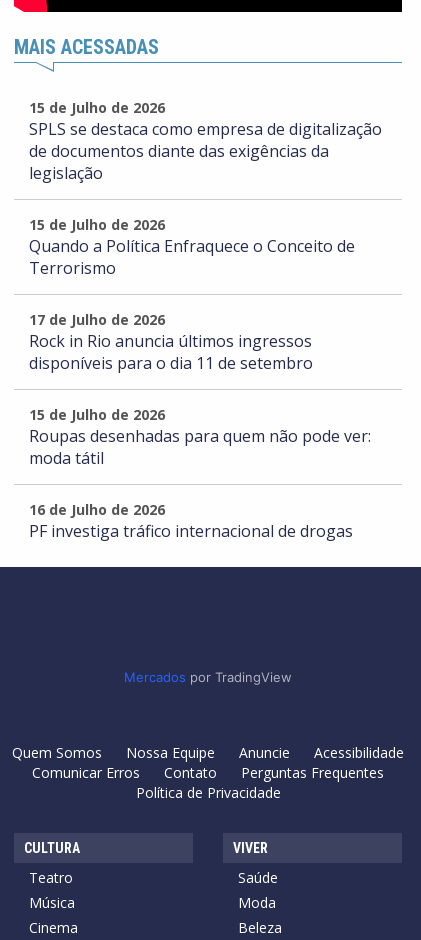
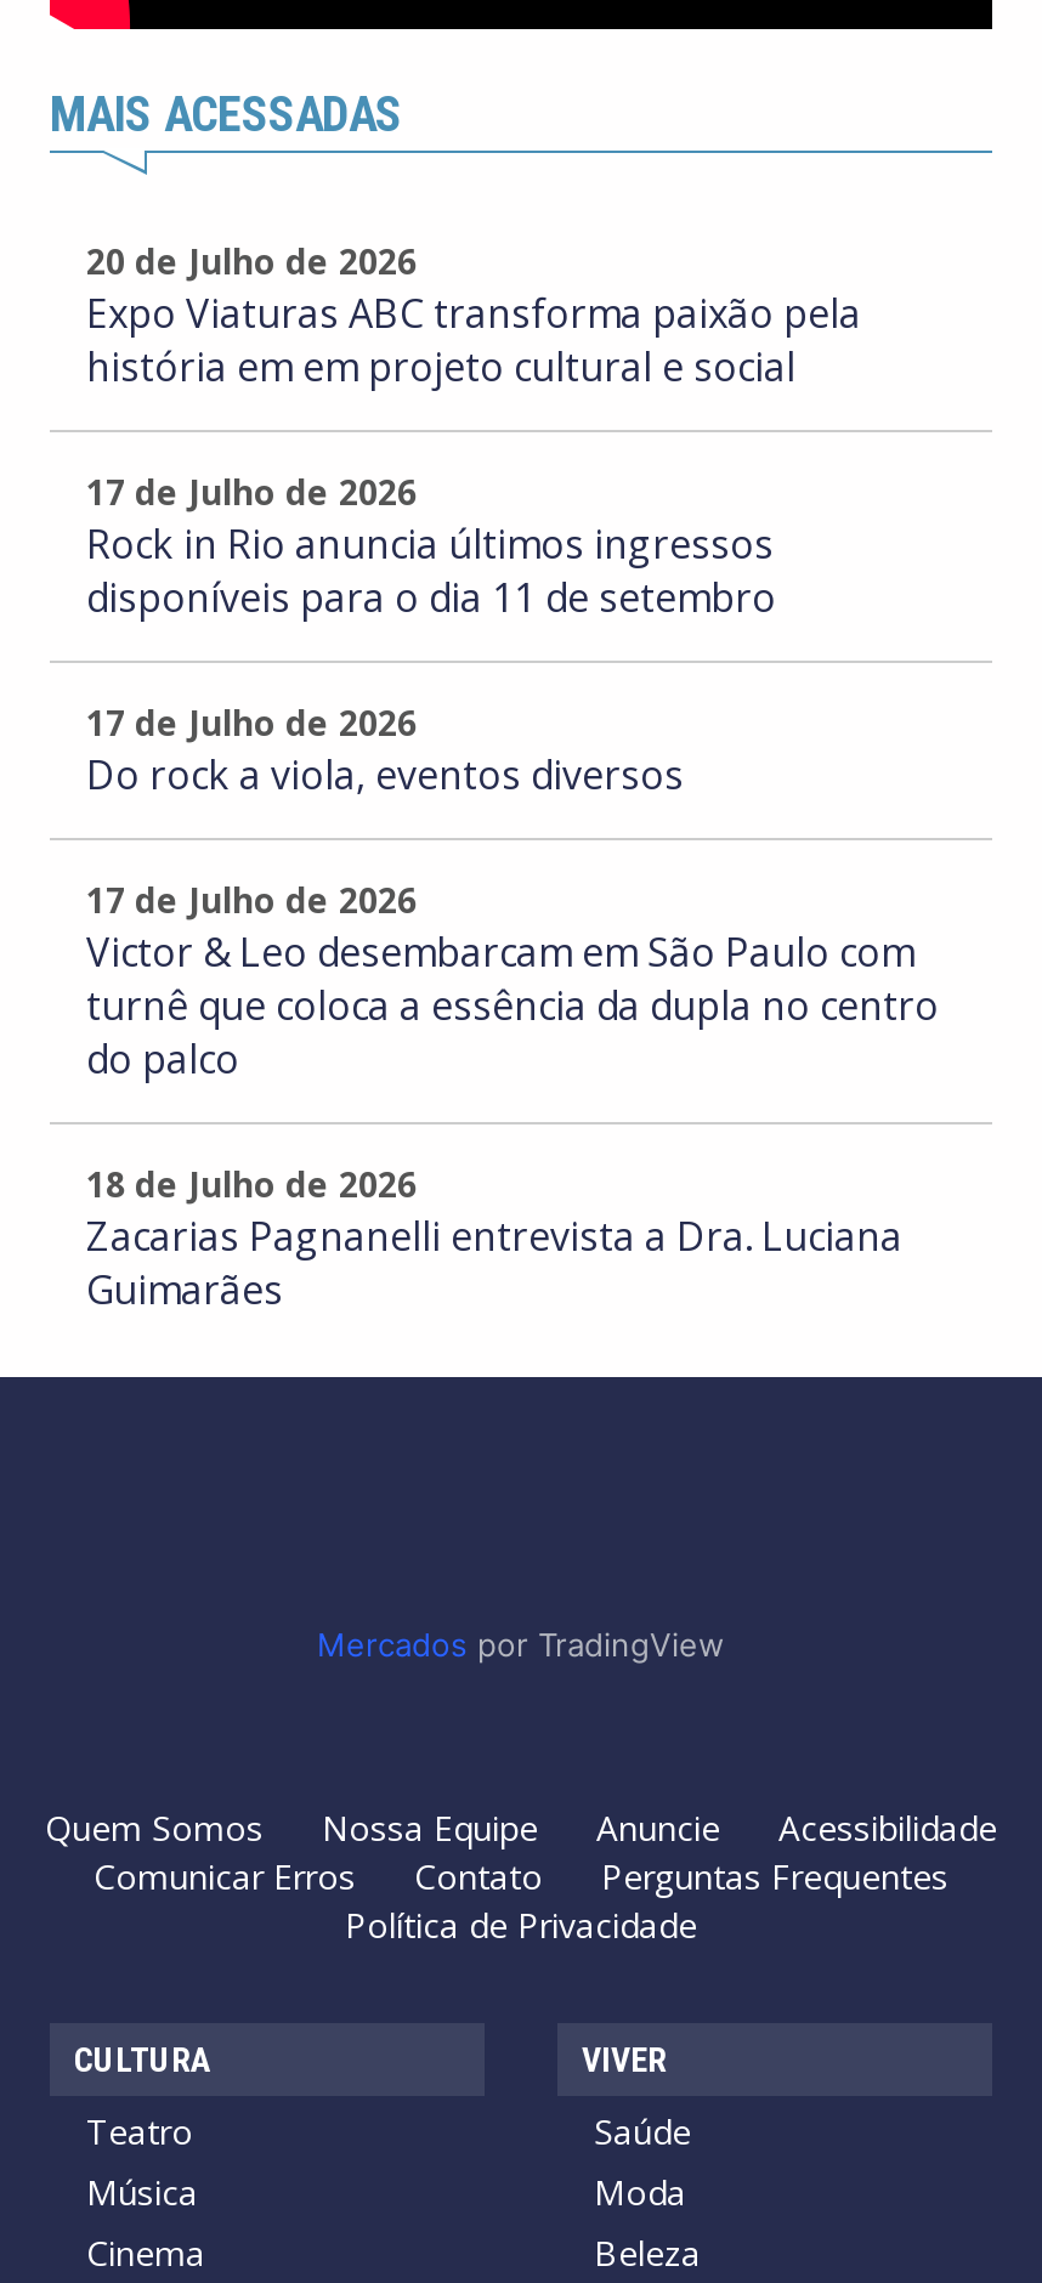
- 15 de Julho de 2026
- SPLS se destaca como empresa de digitalização
- de documentos diante das exigências da
- legislação
- 15 de Julho de 2026
- Quando a Política Enfraquece o Conceito de
- Terrorismo
+ 20 de Julho de 2026
+ Expo Viaturas ABC transforma paixão pela
+ história em em projeto cultural e social

moved up: 17 de Julho de 2026 | Rock in Rio anuncia últimos ingressos | disponíveis para o dia 11 de setembro

- 15 de Julho de 2026
- Roupas desenhadas para quem não pode ver:
- moda tátil
- 16 de Julho de 2026
- PF investiga tráfico internacional de drogas
+ 17 de Julho de 2026
+ Do rock a viola, eventos diversos
+ 17 de Julho de 2026
+ Victor & Leo desembarcam em São Paulo com
+ turnê que coloca a essência da dupla no centro
+ do palco
+ 18 de Julho de 2026
+ Zacarias Pagnanelli entrevista a Dra. Luciana
+ Guimarães
